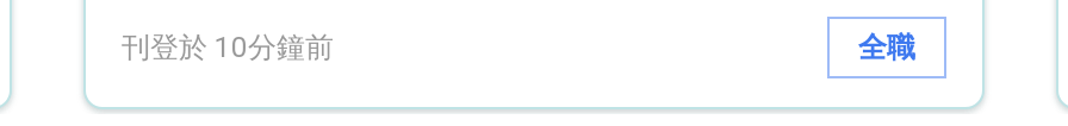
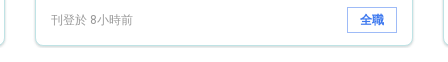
- 刊登於 10分鐘前
+ 刊登於 8小時前
